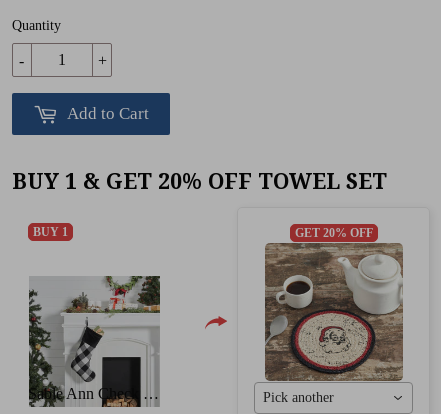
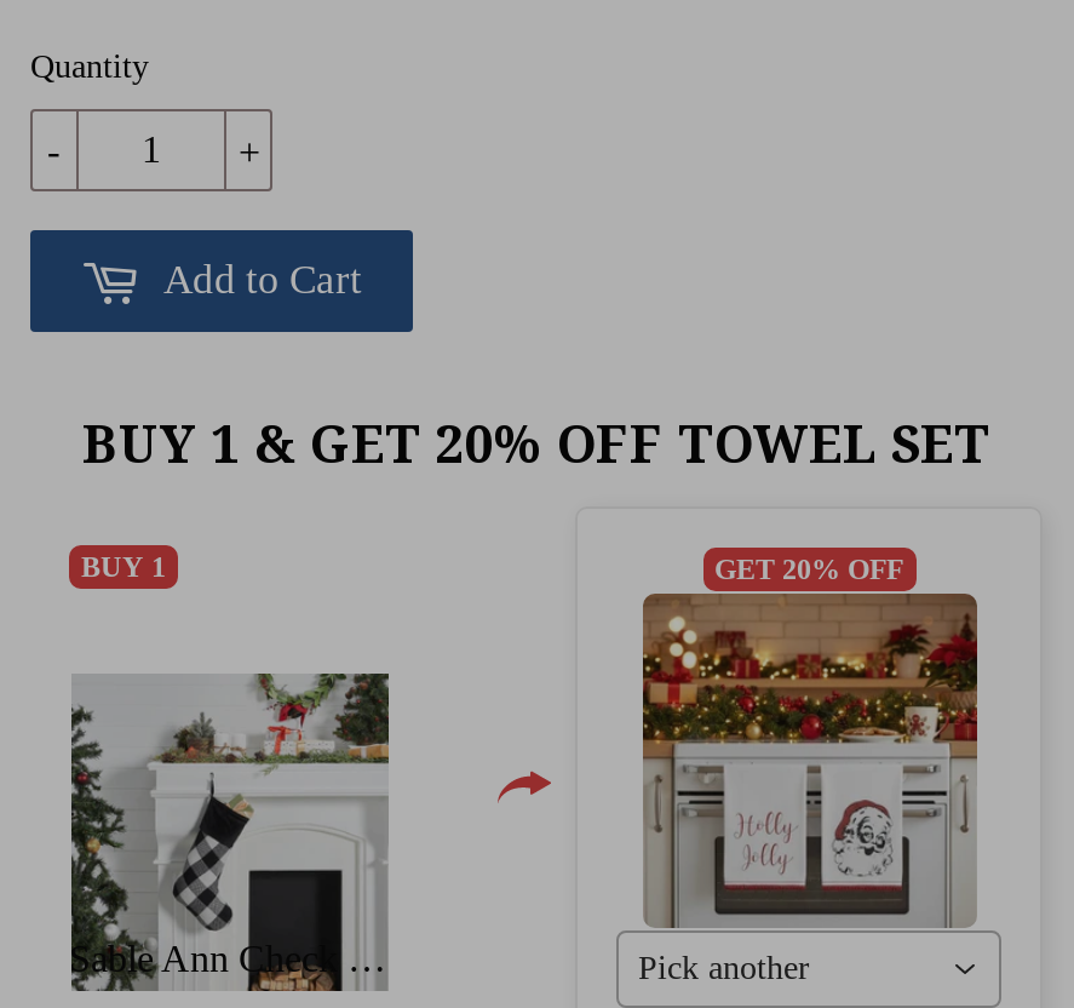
- [image]
+ [image]
